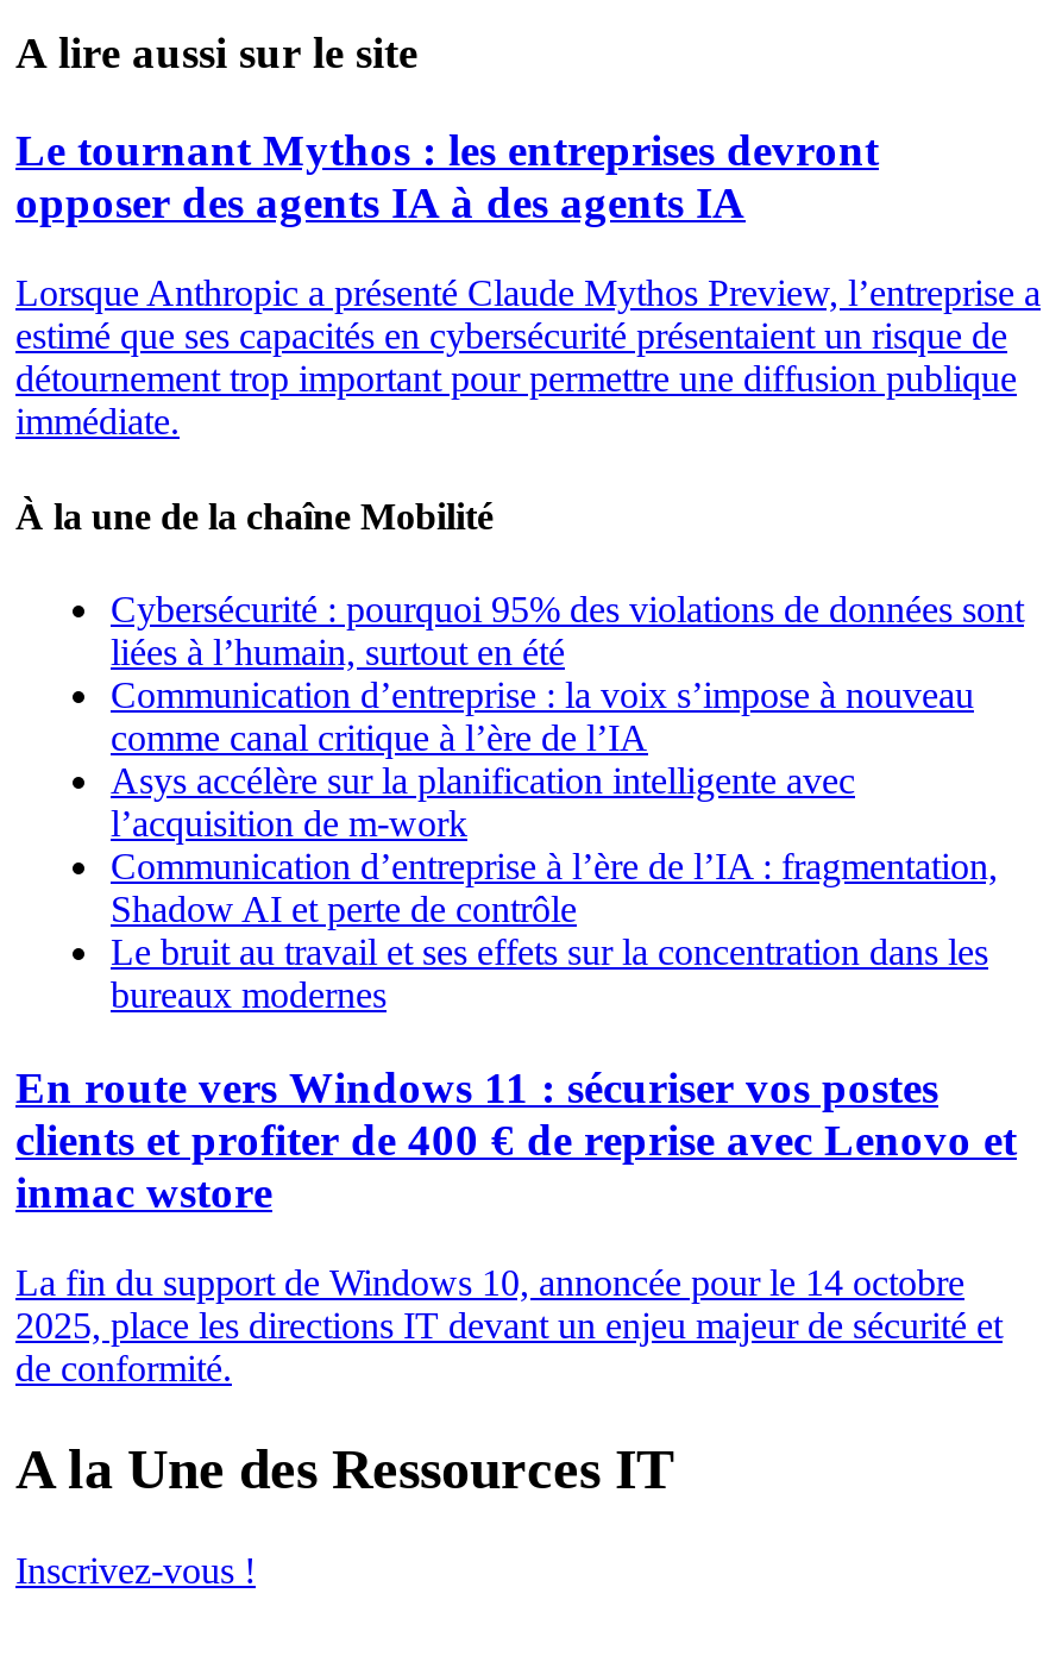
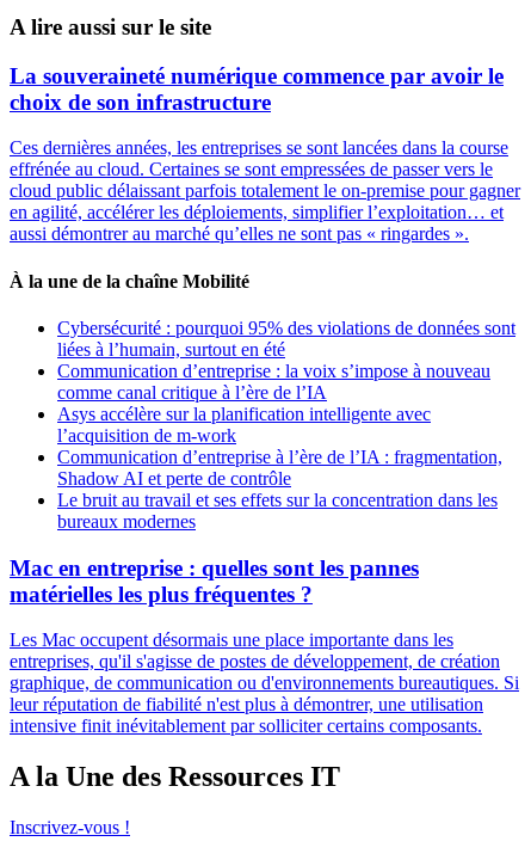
- Le tournant Mythos : les entreprises devront
- opposer des agents IA à des agents IA
+ La souveraineté numérique commence par avoir le
+ choix de son infrastructure

- Lorsque Anthropic a présenté Claude Mythos Preview, l’entreprise a
- estimé que ses capacités en cybersécurité présentaient un risque de
- détournement trop important pour permettre une diffusion publique
- immédiate.
+ Ces dernières années, les entreprises se sont lancées dans la course
+ effrénée au cloud. Certaines se sont empressées de passer vers le
+ cloud public délaissant parfois totalement le on-premise pour gagner
+ en agilité, accélérer les déploiements, simplifier l’exploitation… et
+ aussi démontrer au marché qu’elles ne sont pas « ringardes ».

- En route vers Windows 11 : sécuriser vos postes
- clients et profiter de 400 € de reprise avec Lenovo et
- inmac wstore
+ Mac en entreprise : quelles sont les pannes
+ matérielles les plus fréquentes ?

- La fin du support de Windows 10, annoncée pour le 14 octobre
- 2025, place les directions IT devant un enjeu majeur de sécurité et
- de conformité.
+ Les Mac occupent désormais une place importante dans les
+ entreprises, qu'il s'agisse de postes de développement, de création
+ graphique, de communication ou d'environnements bureautiques. Si
+ leur réputation de fiabilité n'est plus à démontrer, une utilisation
+ intensive finit inévitablement par solliciter certains composants.
